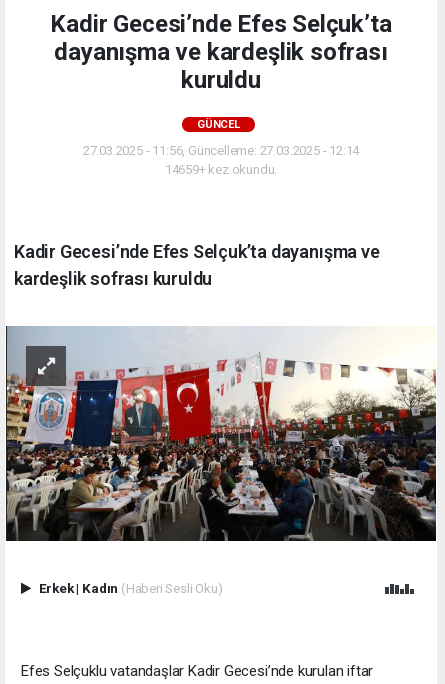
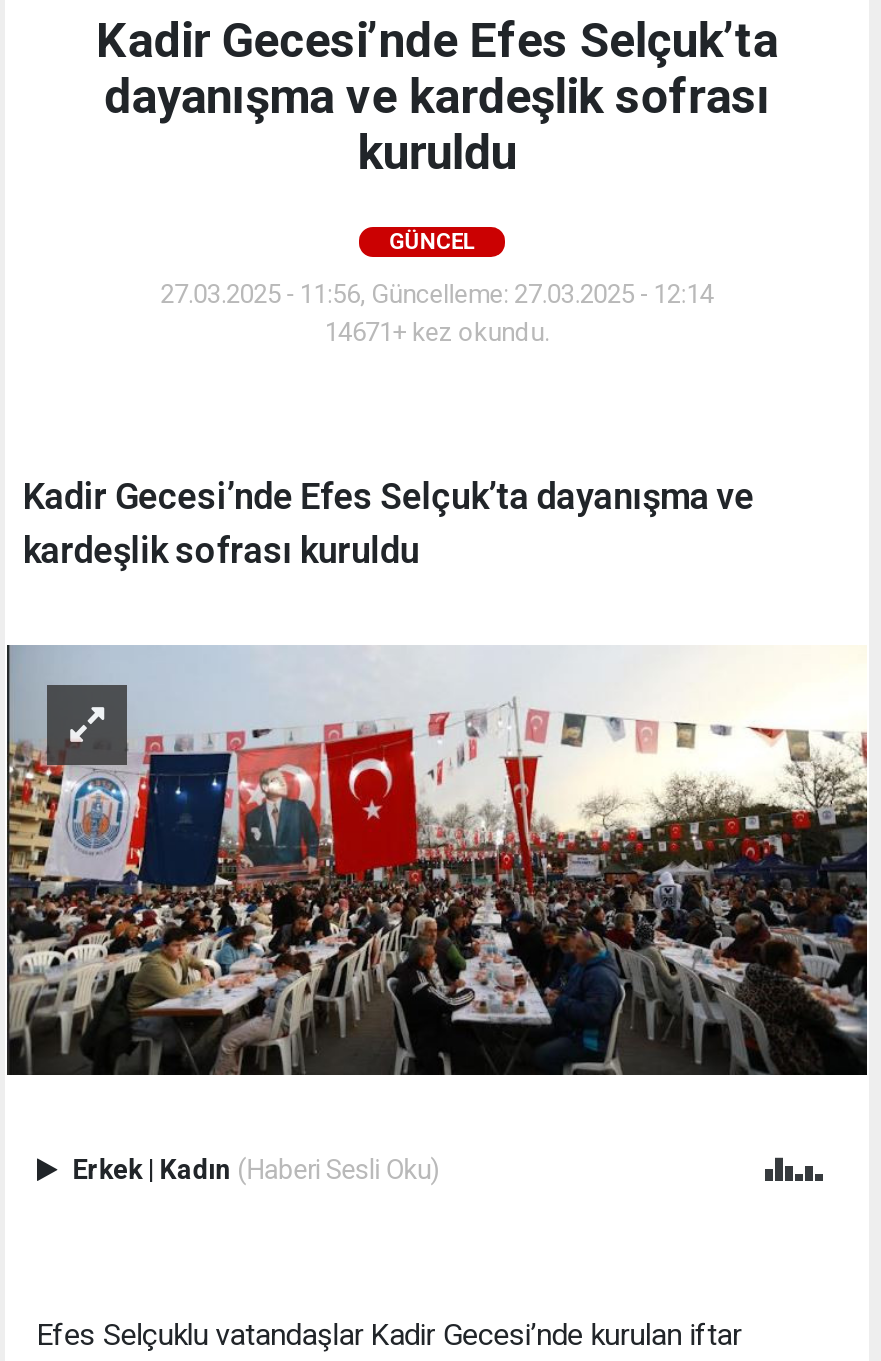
- 14659+ kez okundu.
+ 14671+ kez okundu.
